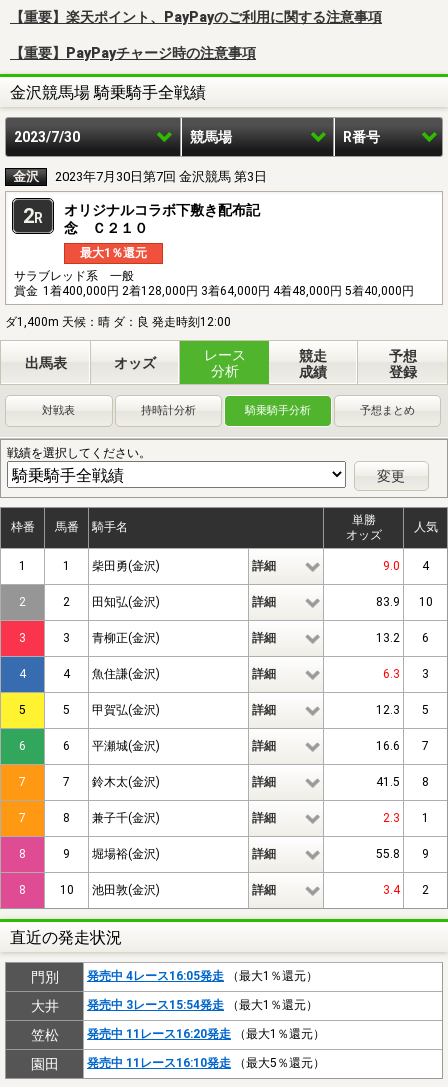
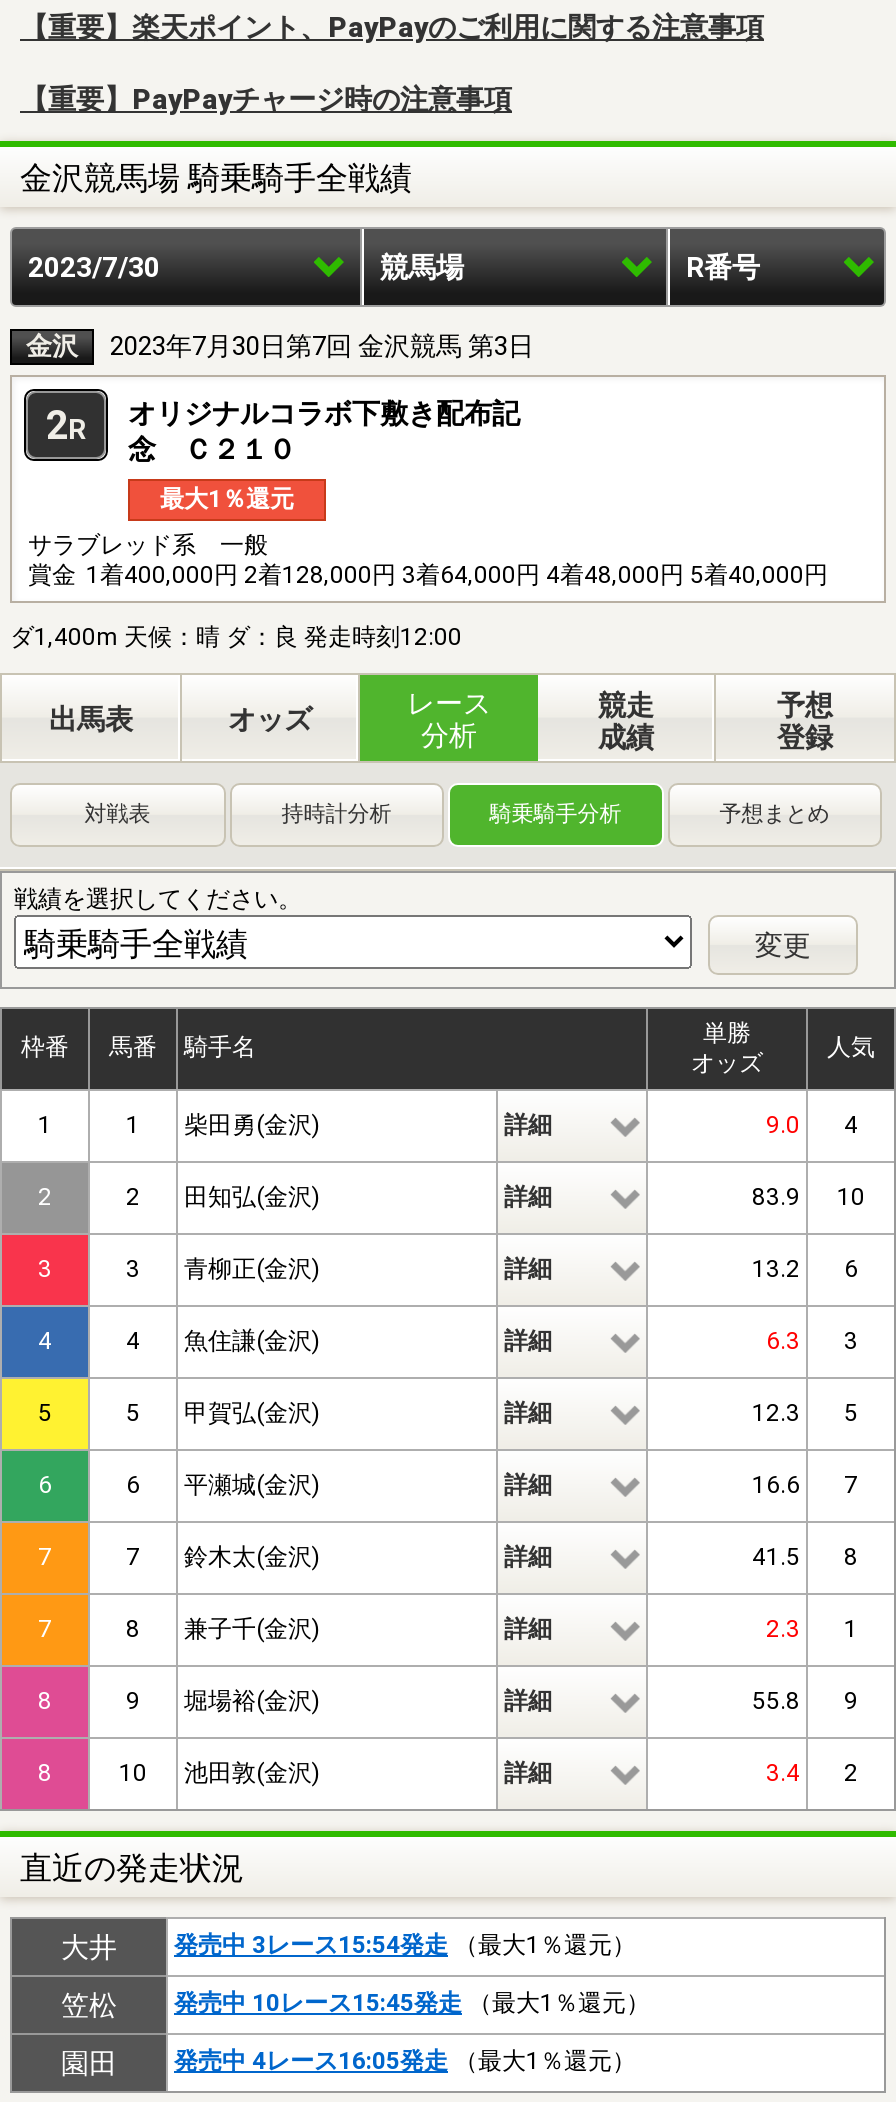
- 門別

moved down: 発売中 4レース16:05発走（最大1％還元）

- 発売中 11レース16:20発走（最大1％還元）
+ 発売中 10レース15:45発走（最大1％還元）

- 発売中 11レース16:10発走（最大5％還元）
